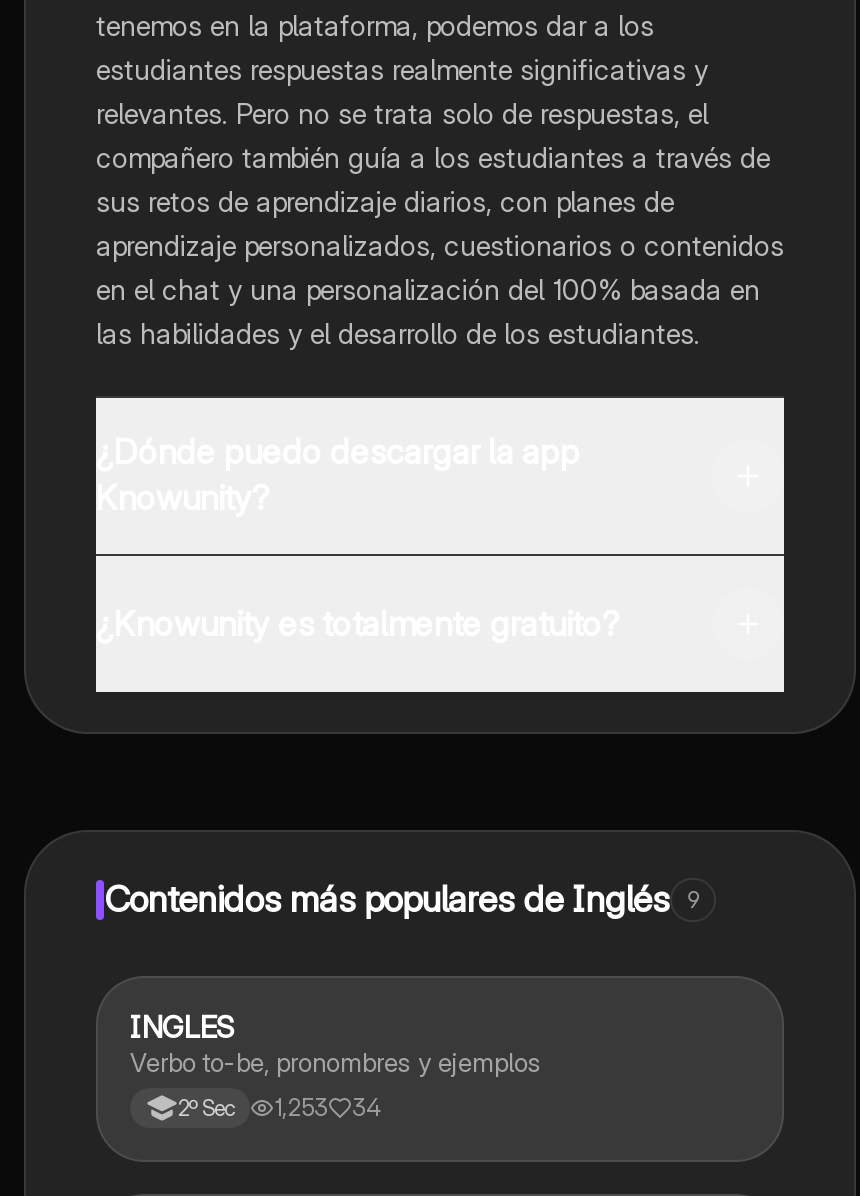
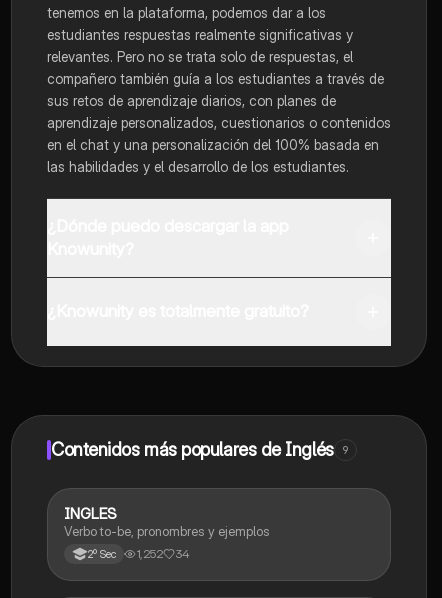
- 2º Sec 1,253 34
+ 2º Sec 1,252 34
